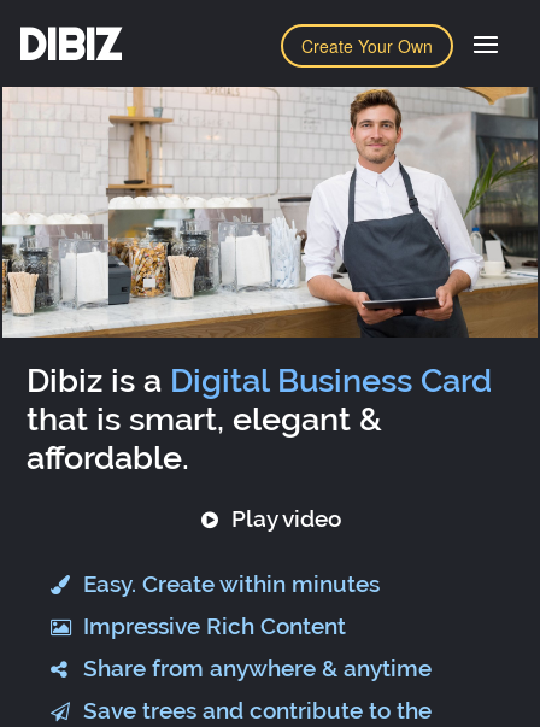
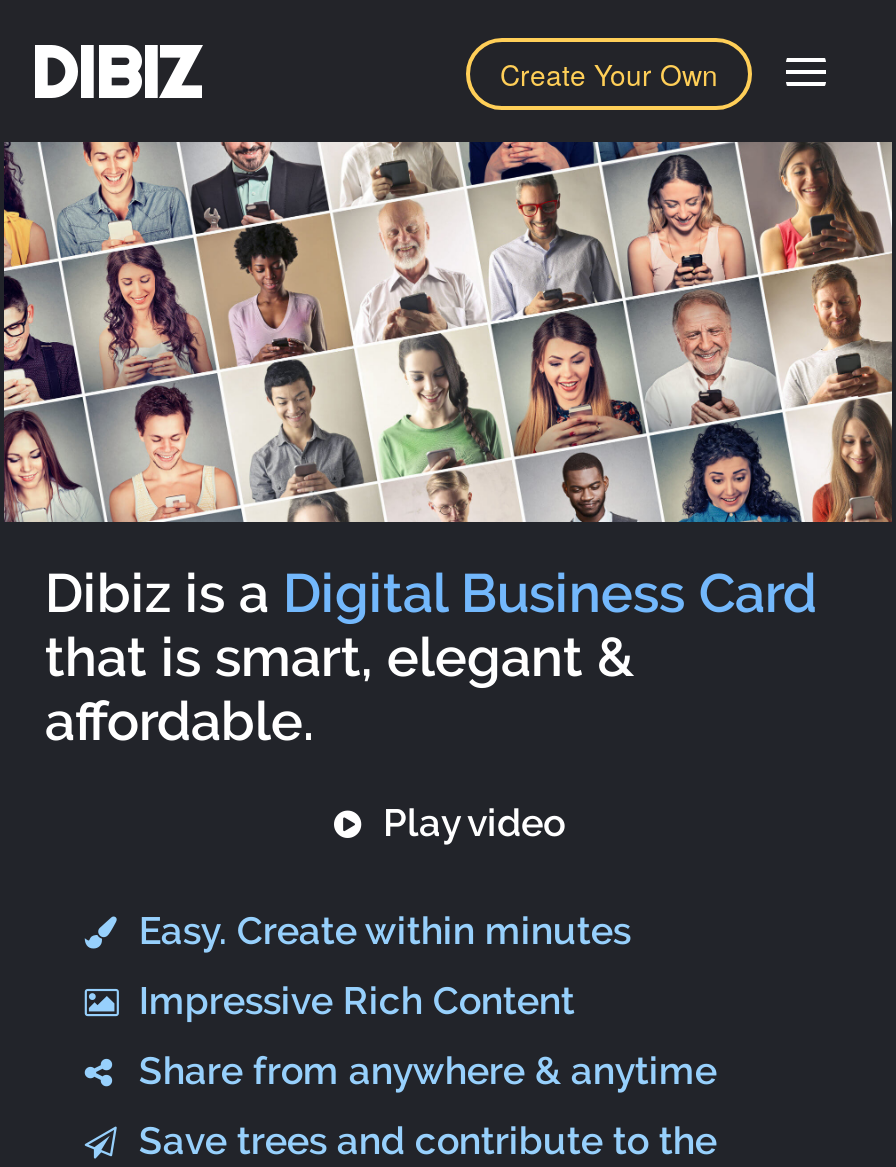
- [image]
+ [image]
